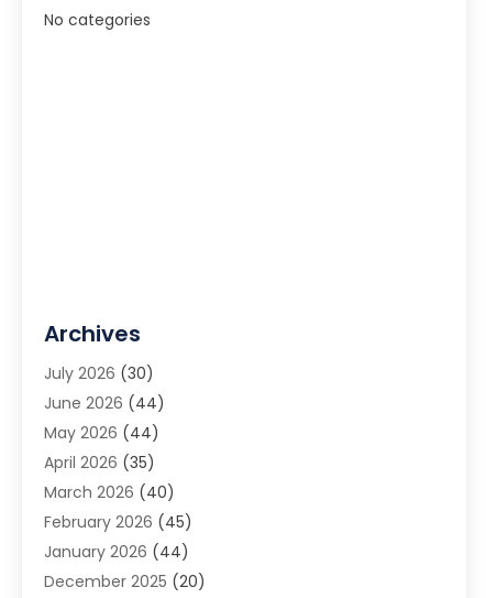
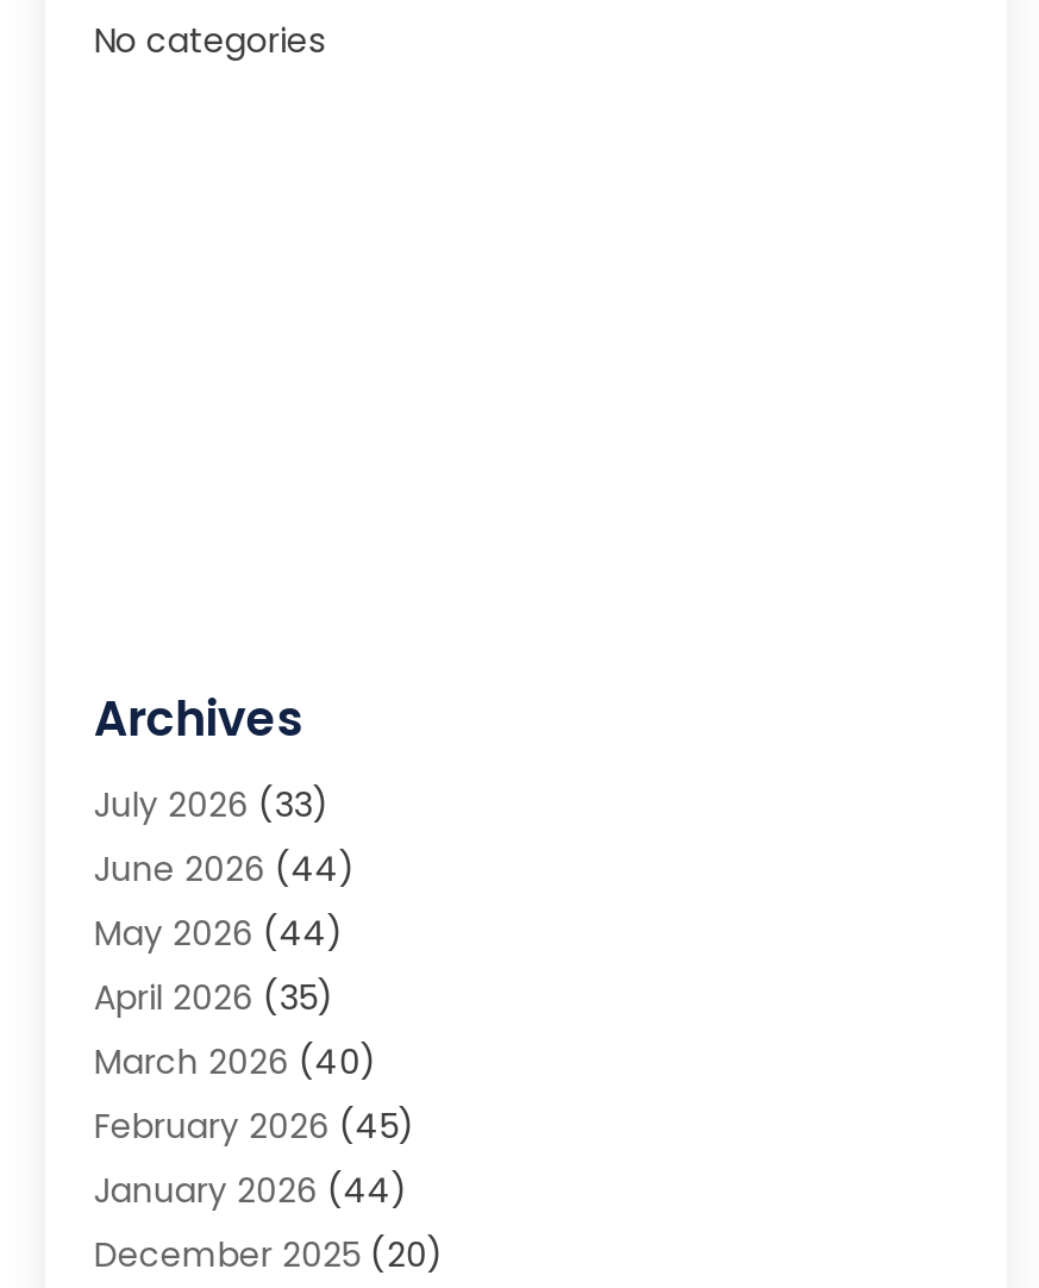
- July 2026 (30)
+ July 2026 (33)
